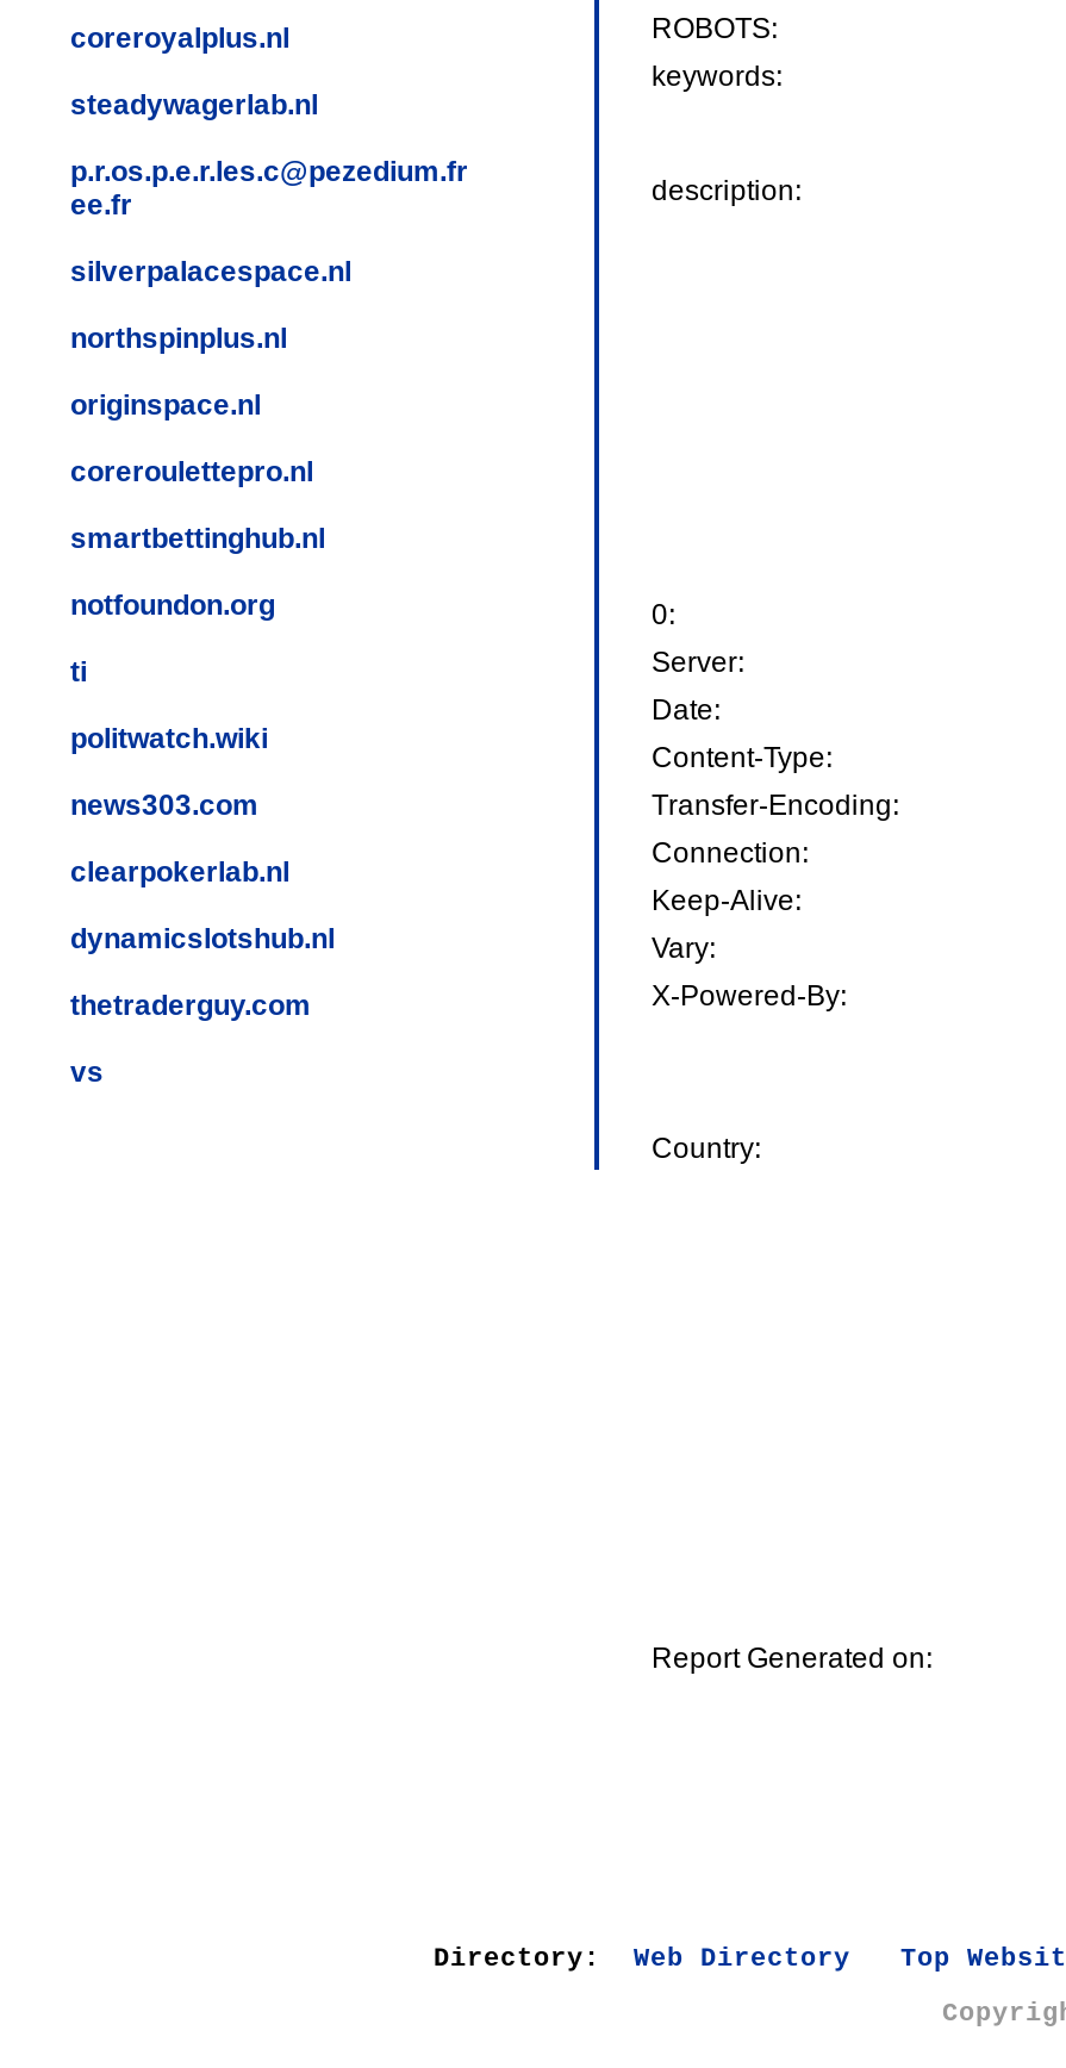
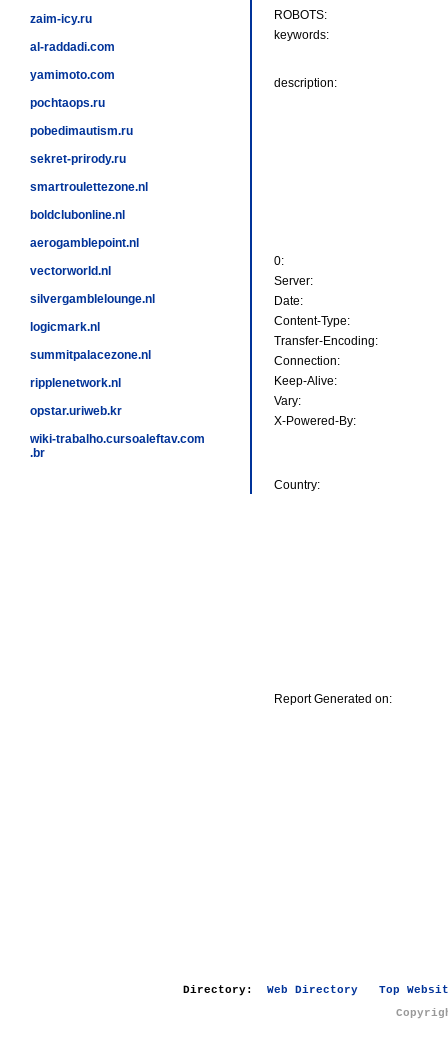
- coreroyalplus.nl
+ zaim-icy.ru

- steadywagerlab.nl
+ al-raddadi.com

- p.r.os.p.e.r.les.c@pezedium.fr
- ee.fr
+ yamimoto.com

- silverpalacespace.nl
+ pochtaops.ru

- northspinplus.nl
+ pobedimautism.ru

- originspace.nl
+ sekret-prirody.ru

- coreroulettepro.nl
+ smartroulettezone.nl

- smartbettinghub.nl
+ boldclubonline.nl

- notfoundon.org
+ aerogamblepoint.nl

- ti
+ vectorworld.nl

- politwatch.wiki
+ silvergamblelounge.nl

- news303.com
+ logicmark.nl

- clearpokerlab.nl
+ summitpalacezone.nl

- dynamicslotshub.nl
+ ripplenetwork.nl

- thetraderguy.com
+ opstar.uriweb.kr

- vs
+ wiki-trabalho.cursoaleftav.com
+ .br
